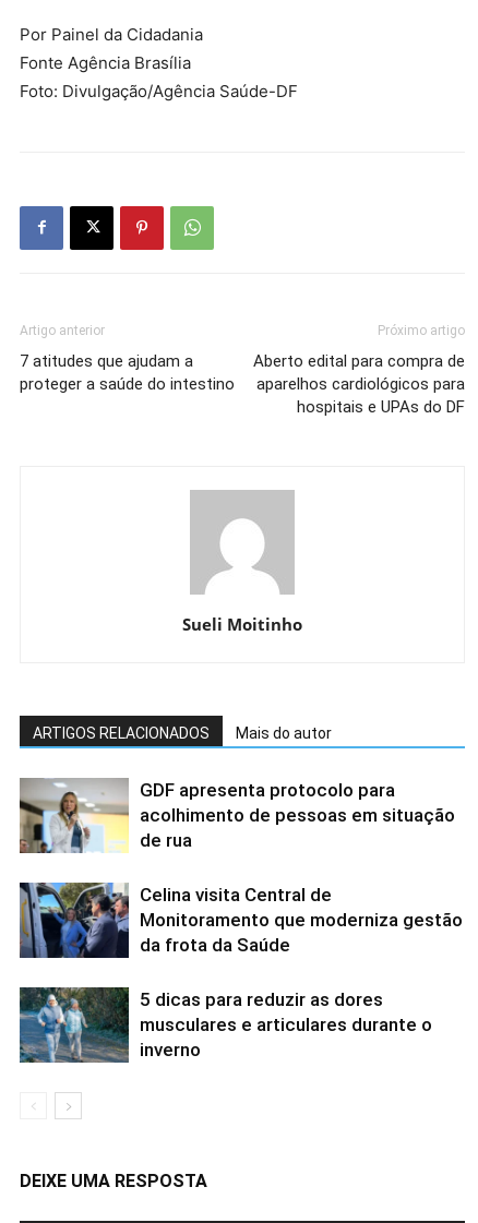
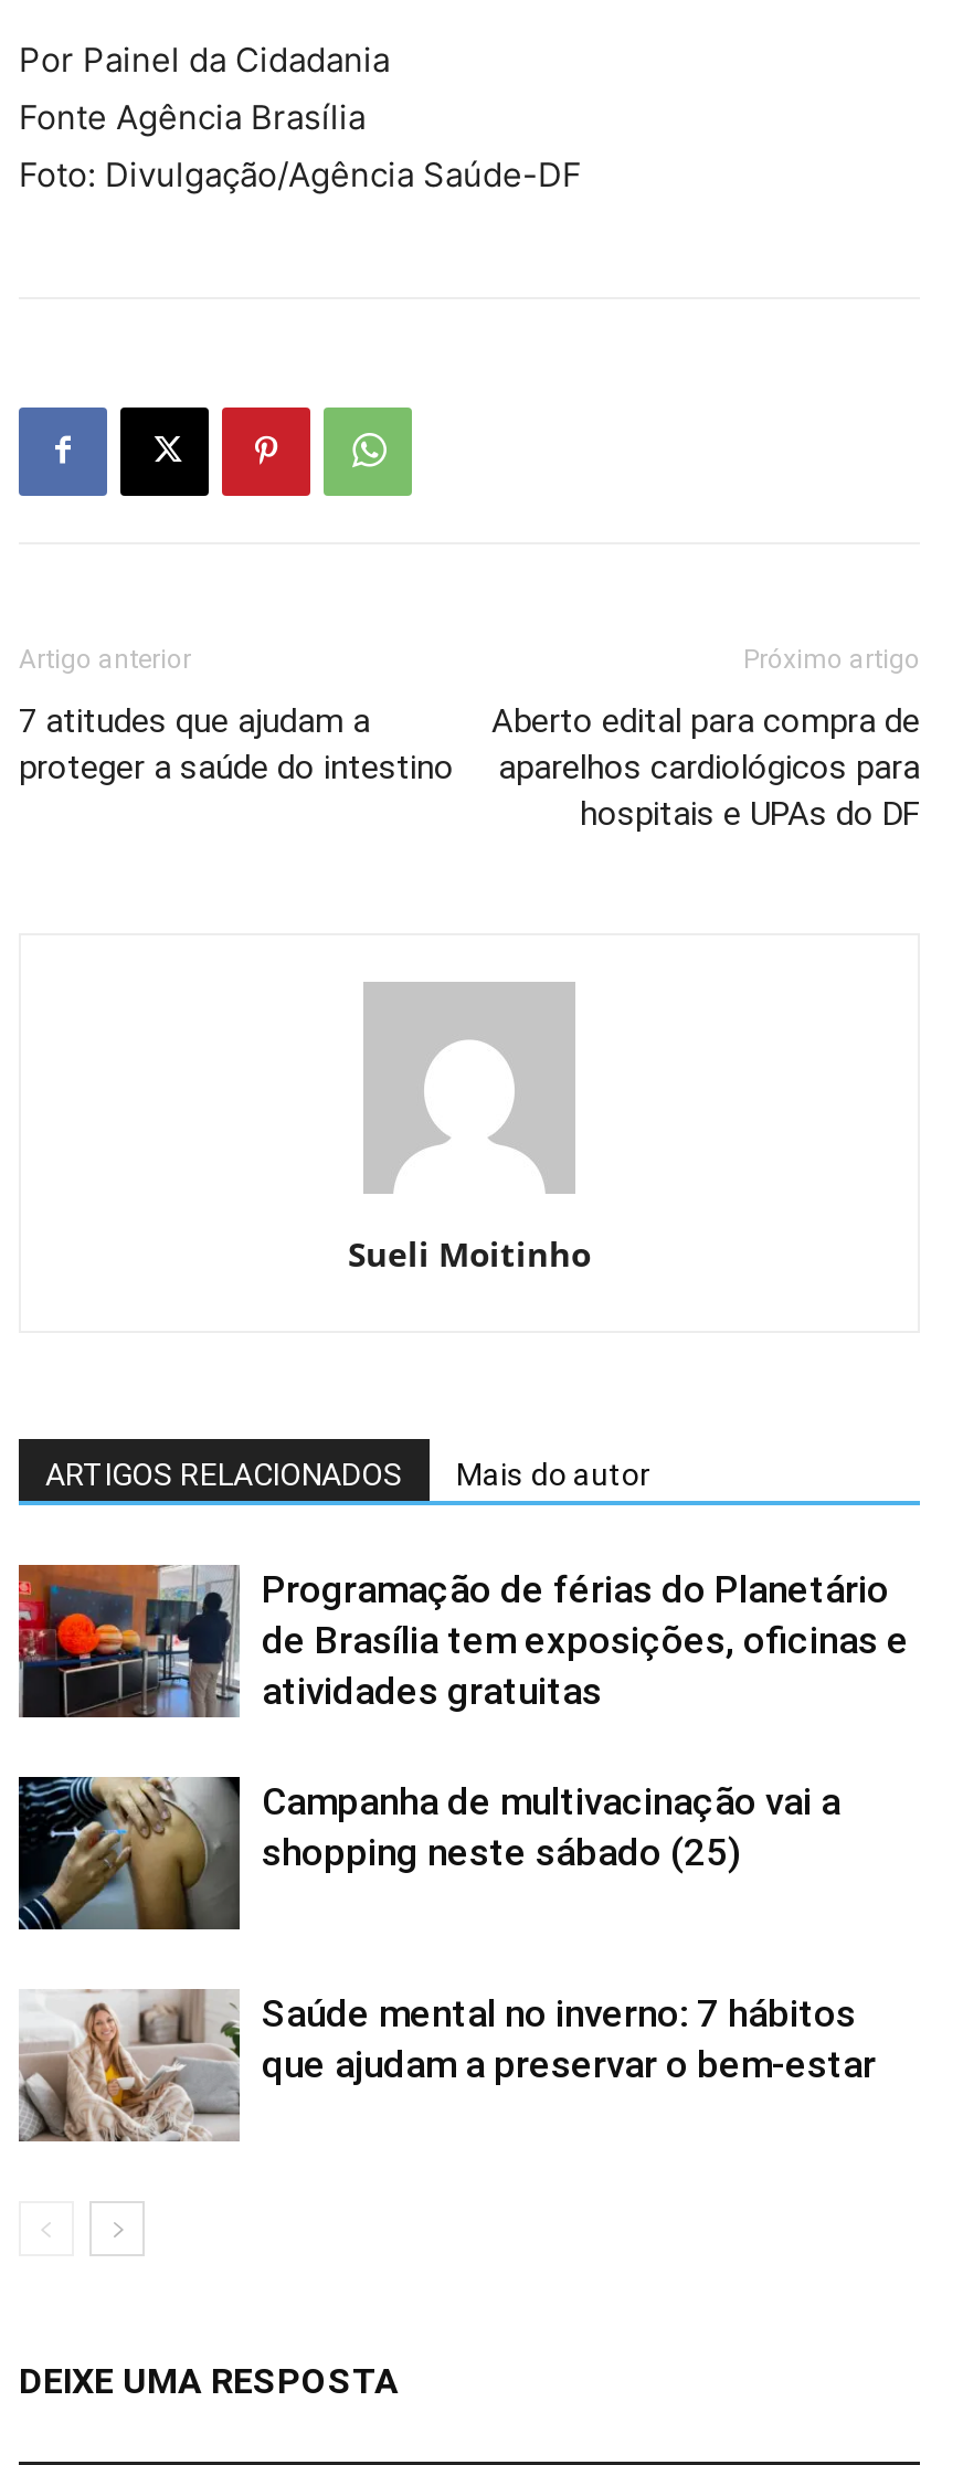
- [image]
- GDF apresenta protocolo para
- acolhimento de pessoas em situação
- de rua
+ [image]
+ Programação de férias do Planetário
+ de Brasília tem exposições, oficinas e
+ atividades gratuitas

- [image]
- Celina visita Central de
- Monitoramento que moderniza gestão
- da frota da Saúde
+ [image]
+ Campanha de multivacinação vai a
+ shopping neste sábado (25)

- [image]
- 5 dicas para reduzir as dores
- musculares e articulares durante o
- inverno
+ [image]
+ Saúde mental no inverno: 7 hábitos
+ que ajudam a preservar o bem-estar
